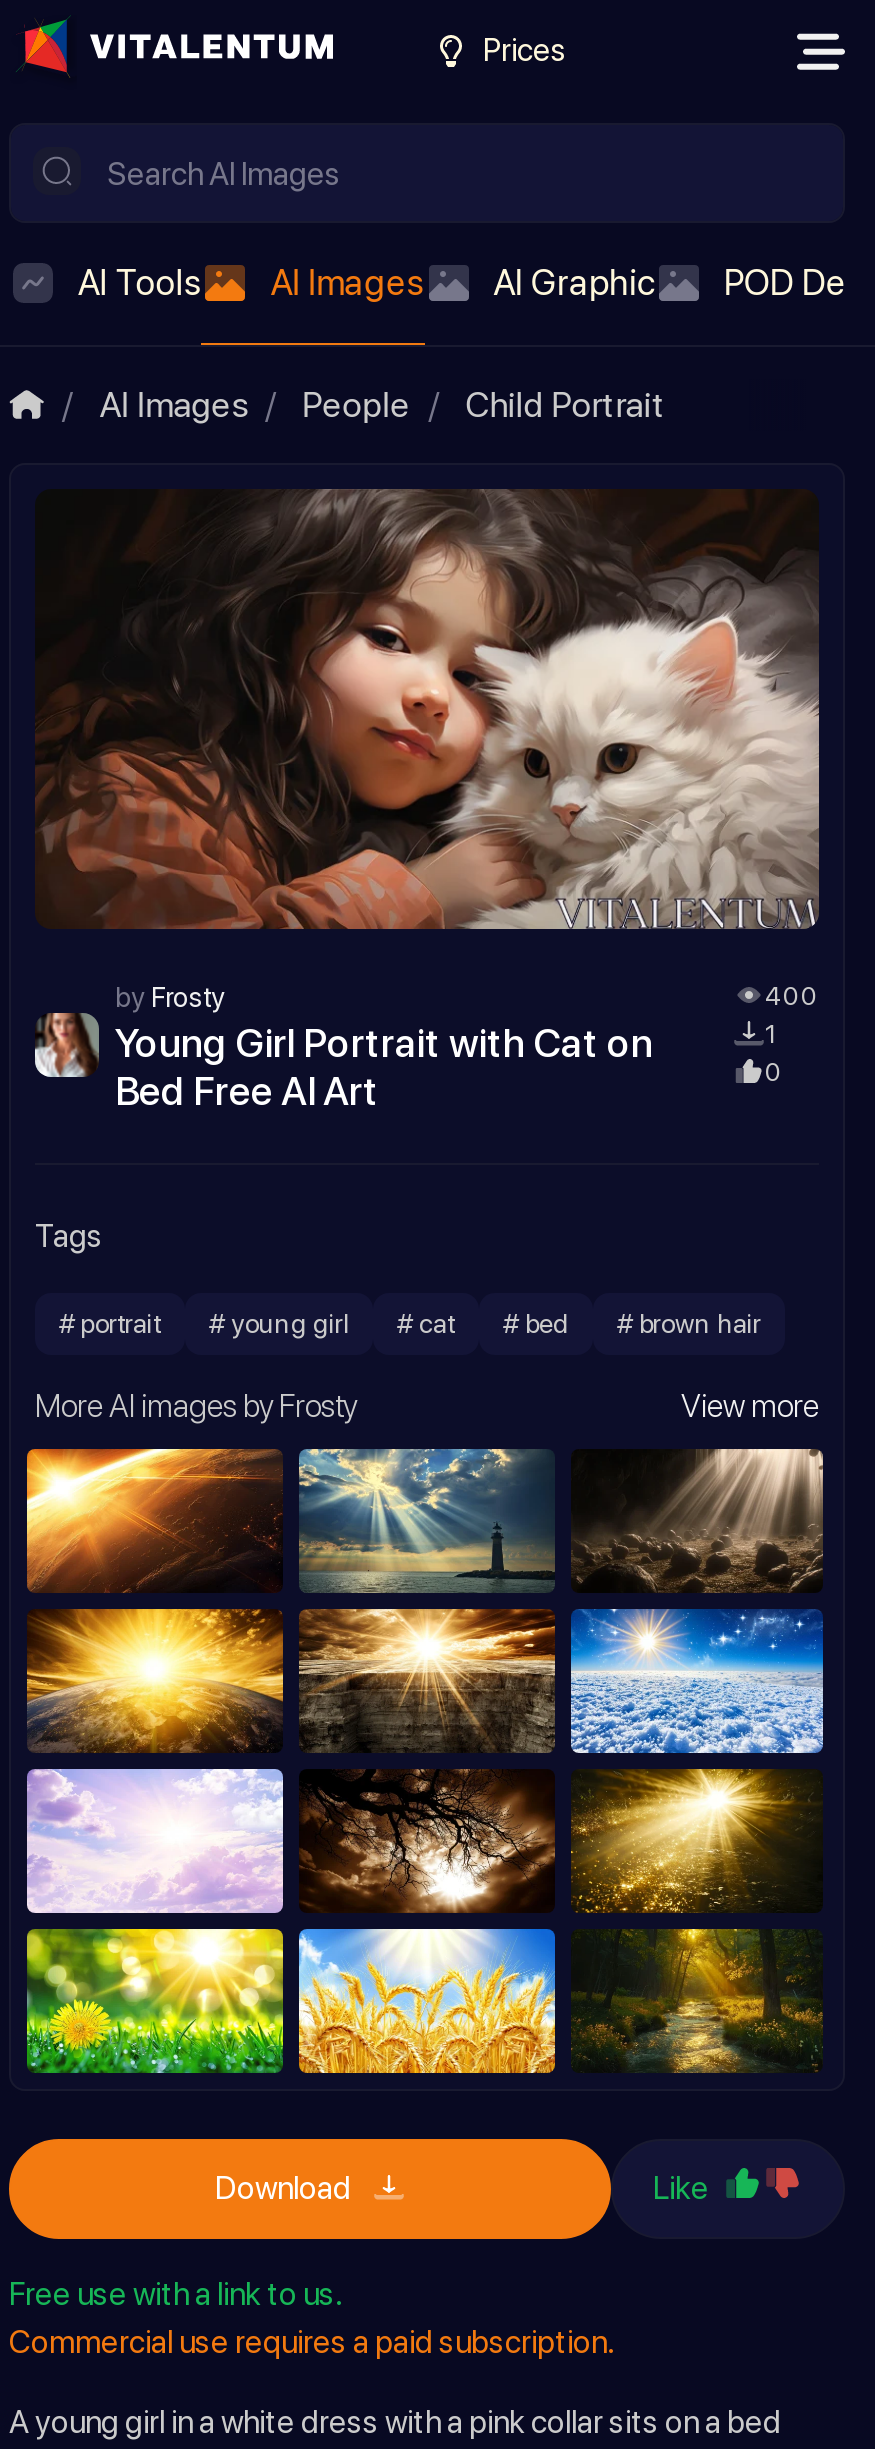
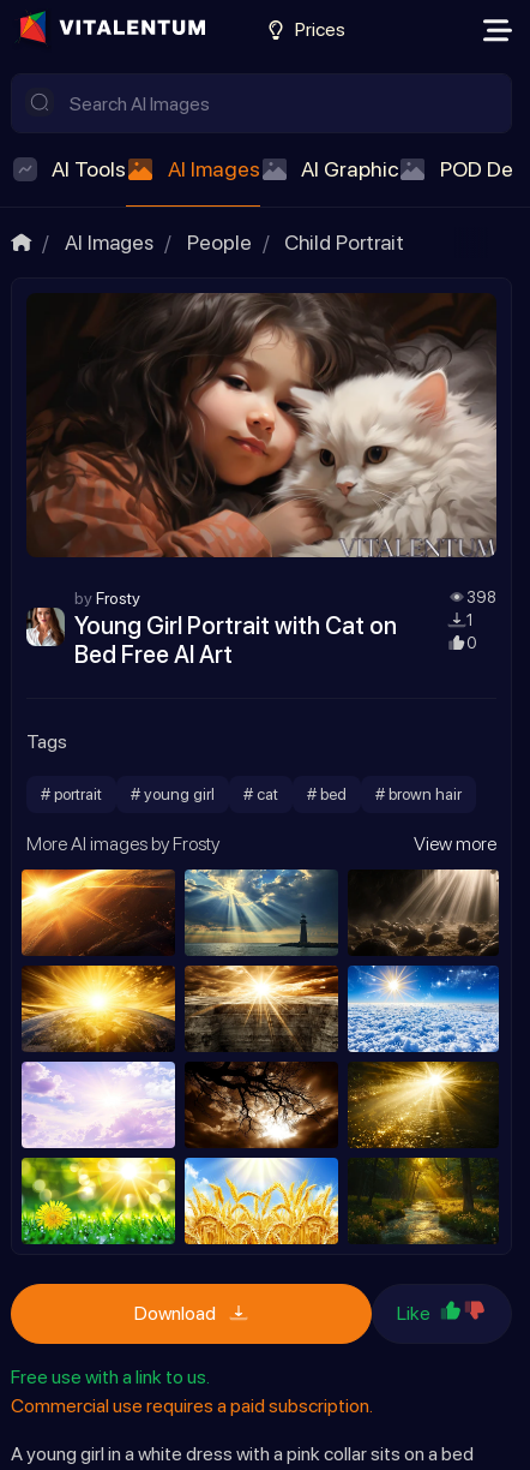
- 400
+ 398
